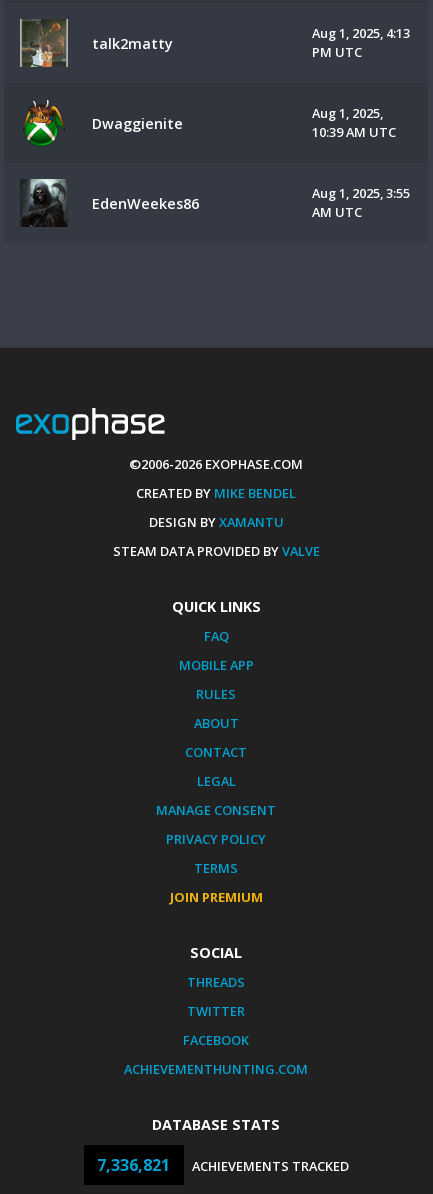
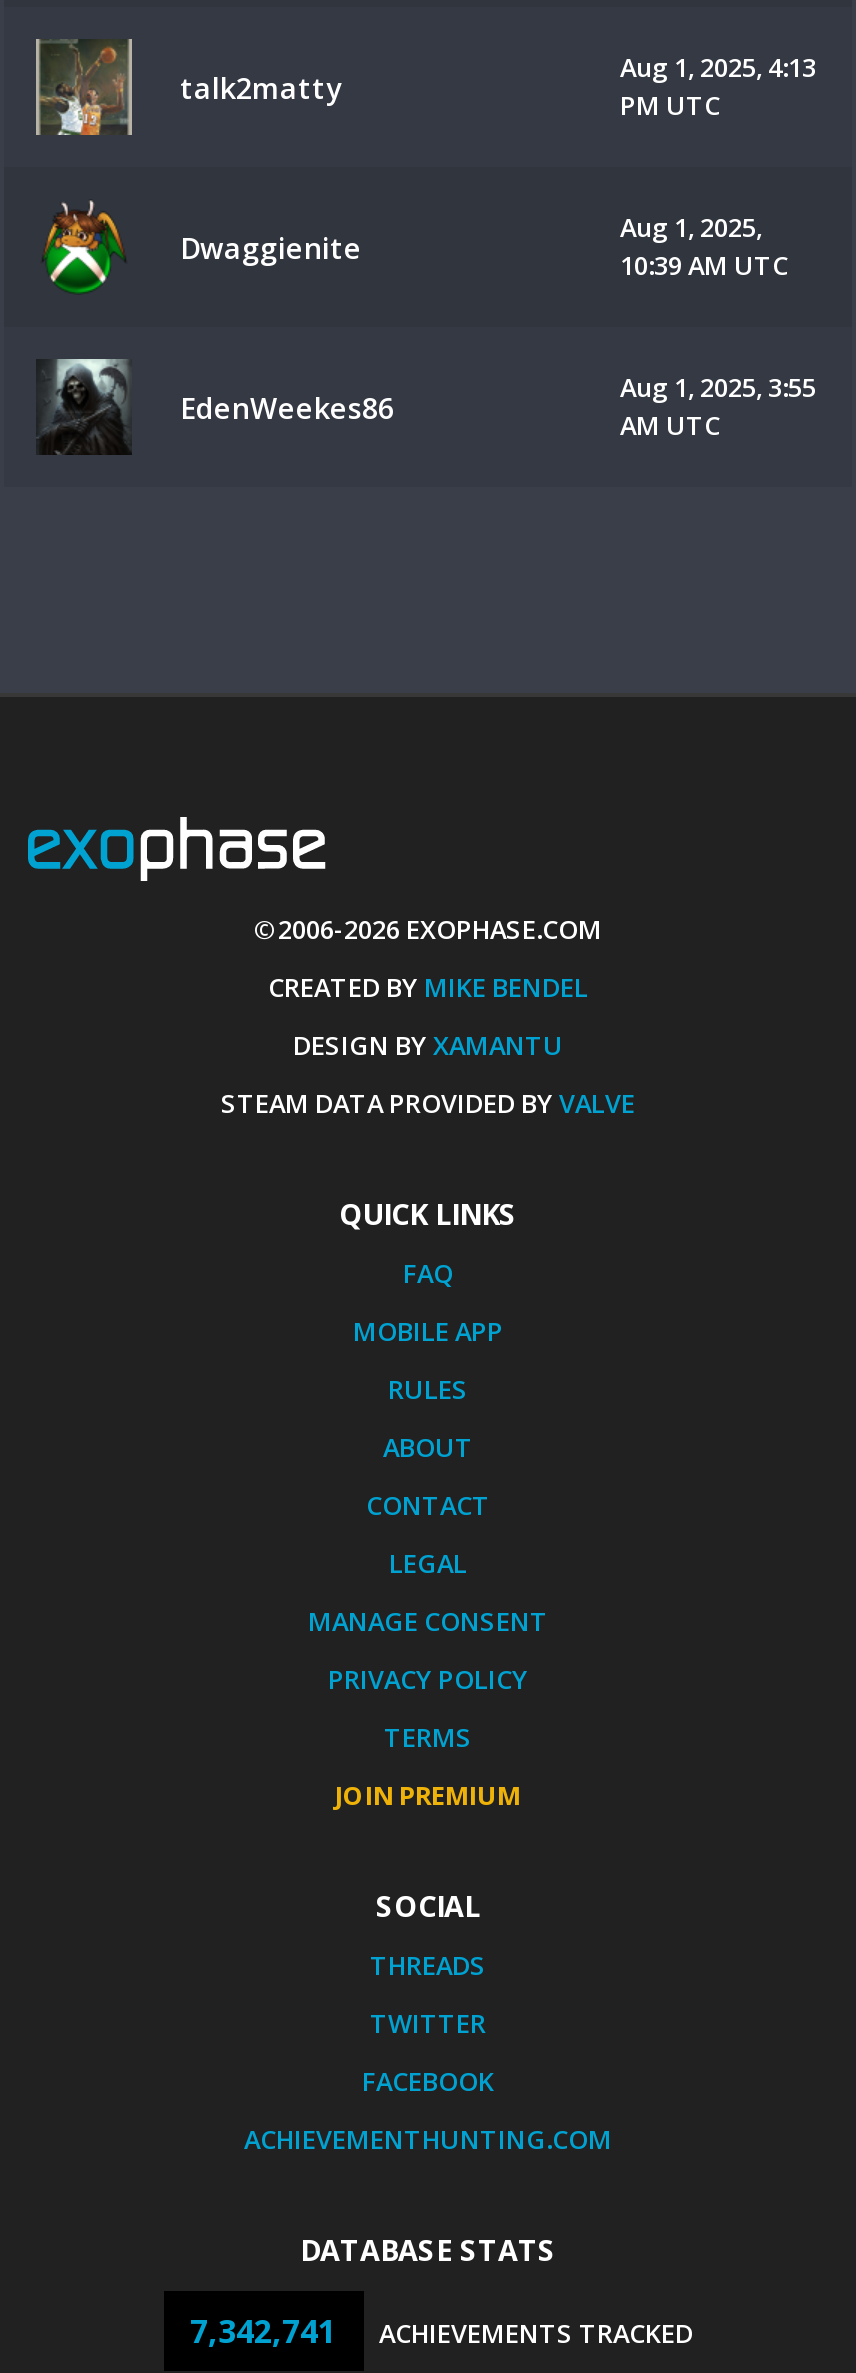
- 7,336,821 ACHIEVEMENTS TRACKED
+ 7,342,741 ACHIEVEMENTS TRACKED
